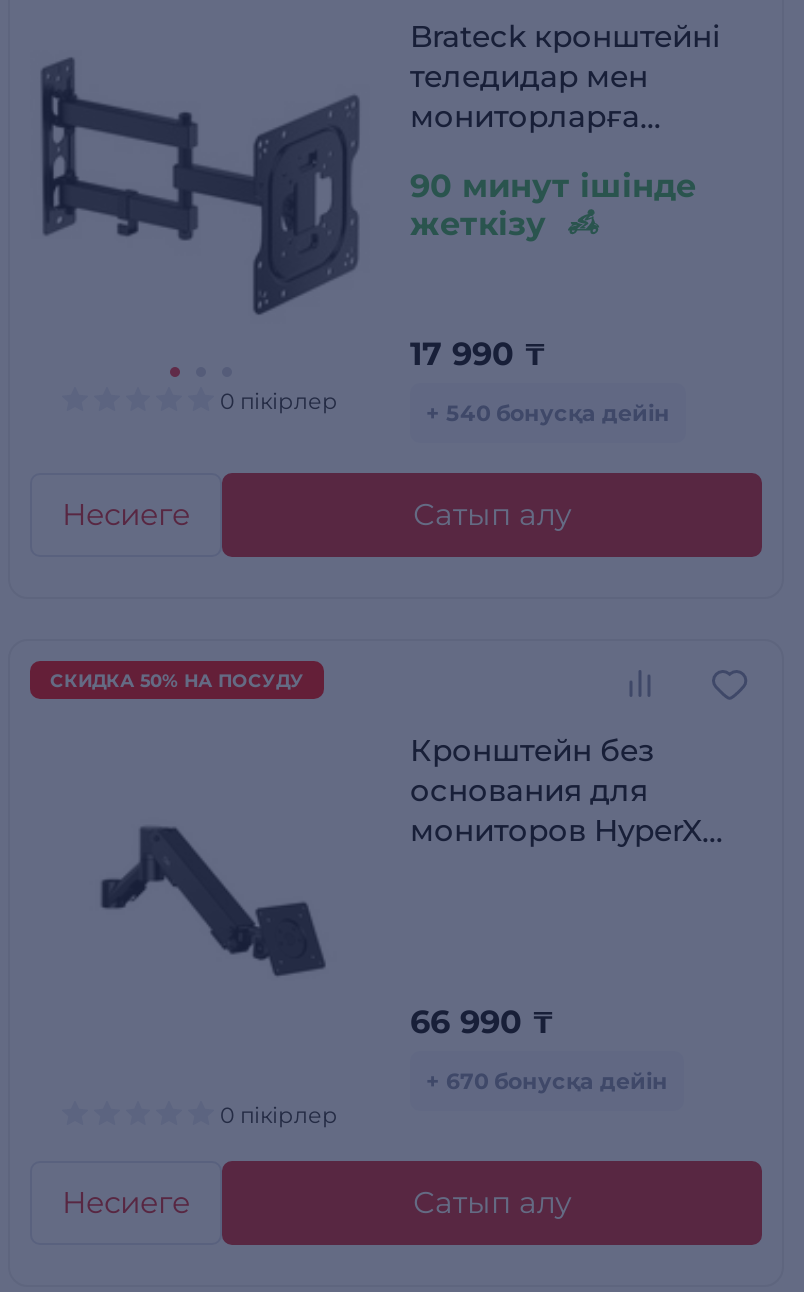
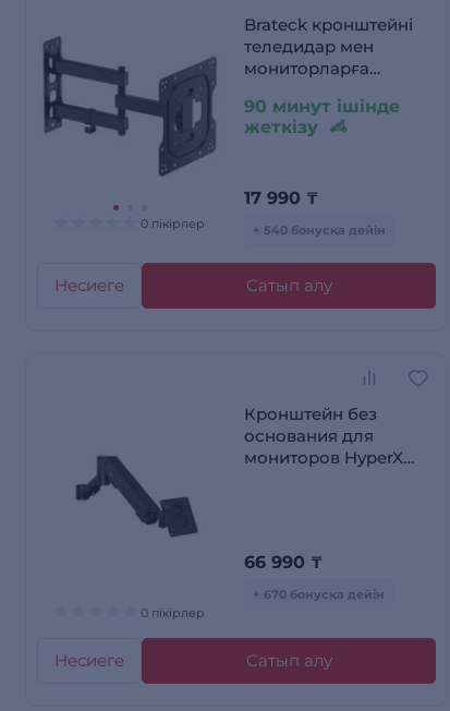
- СКИДКА 50% НА ПОСУДУ
